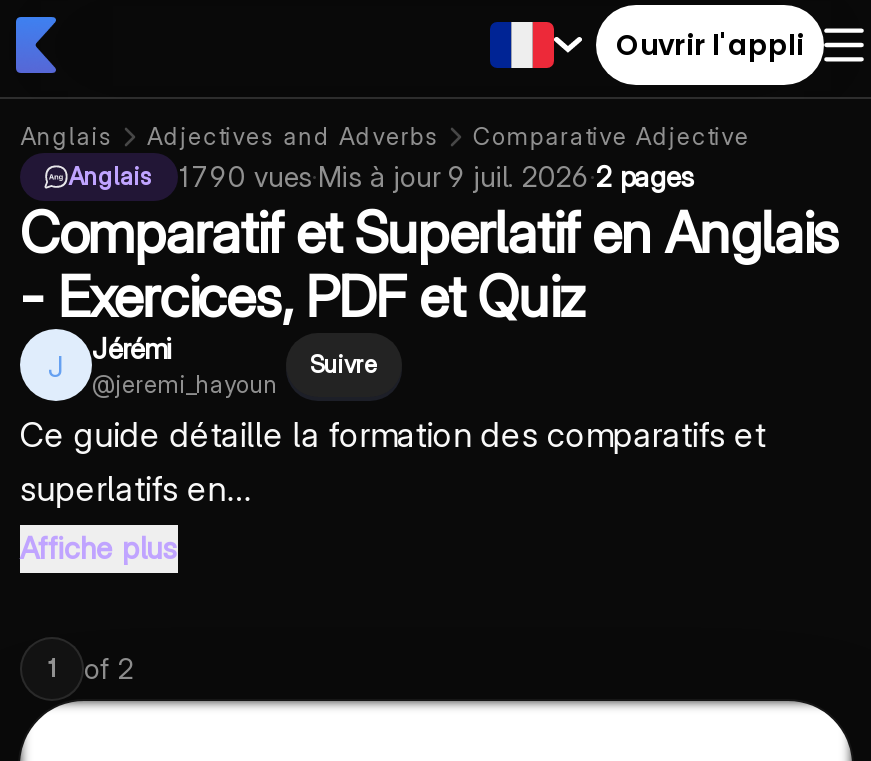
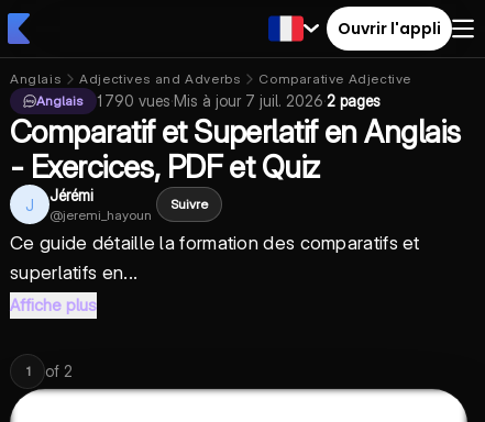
- 1 790 vues · Mis à jour 9 juil. 2026 · 2 pages
+ 1 790 vues · Mis à jour 7 juil. 2026 · 2 pages
